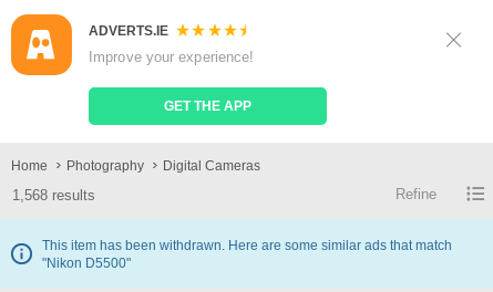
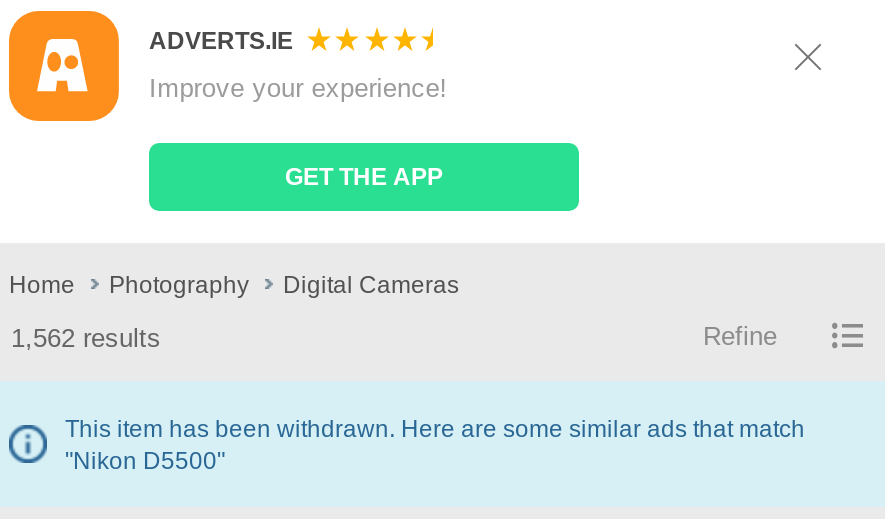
- 1,568 results
+ 1,562 results
